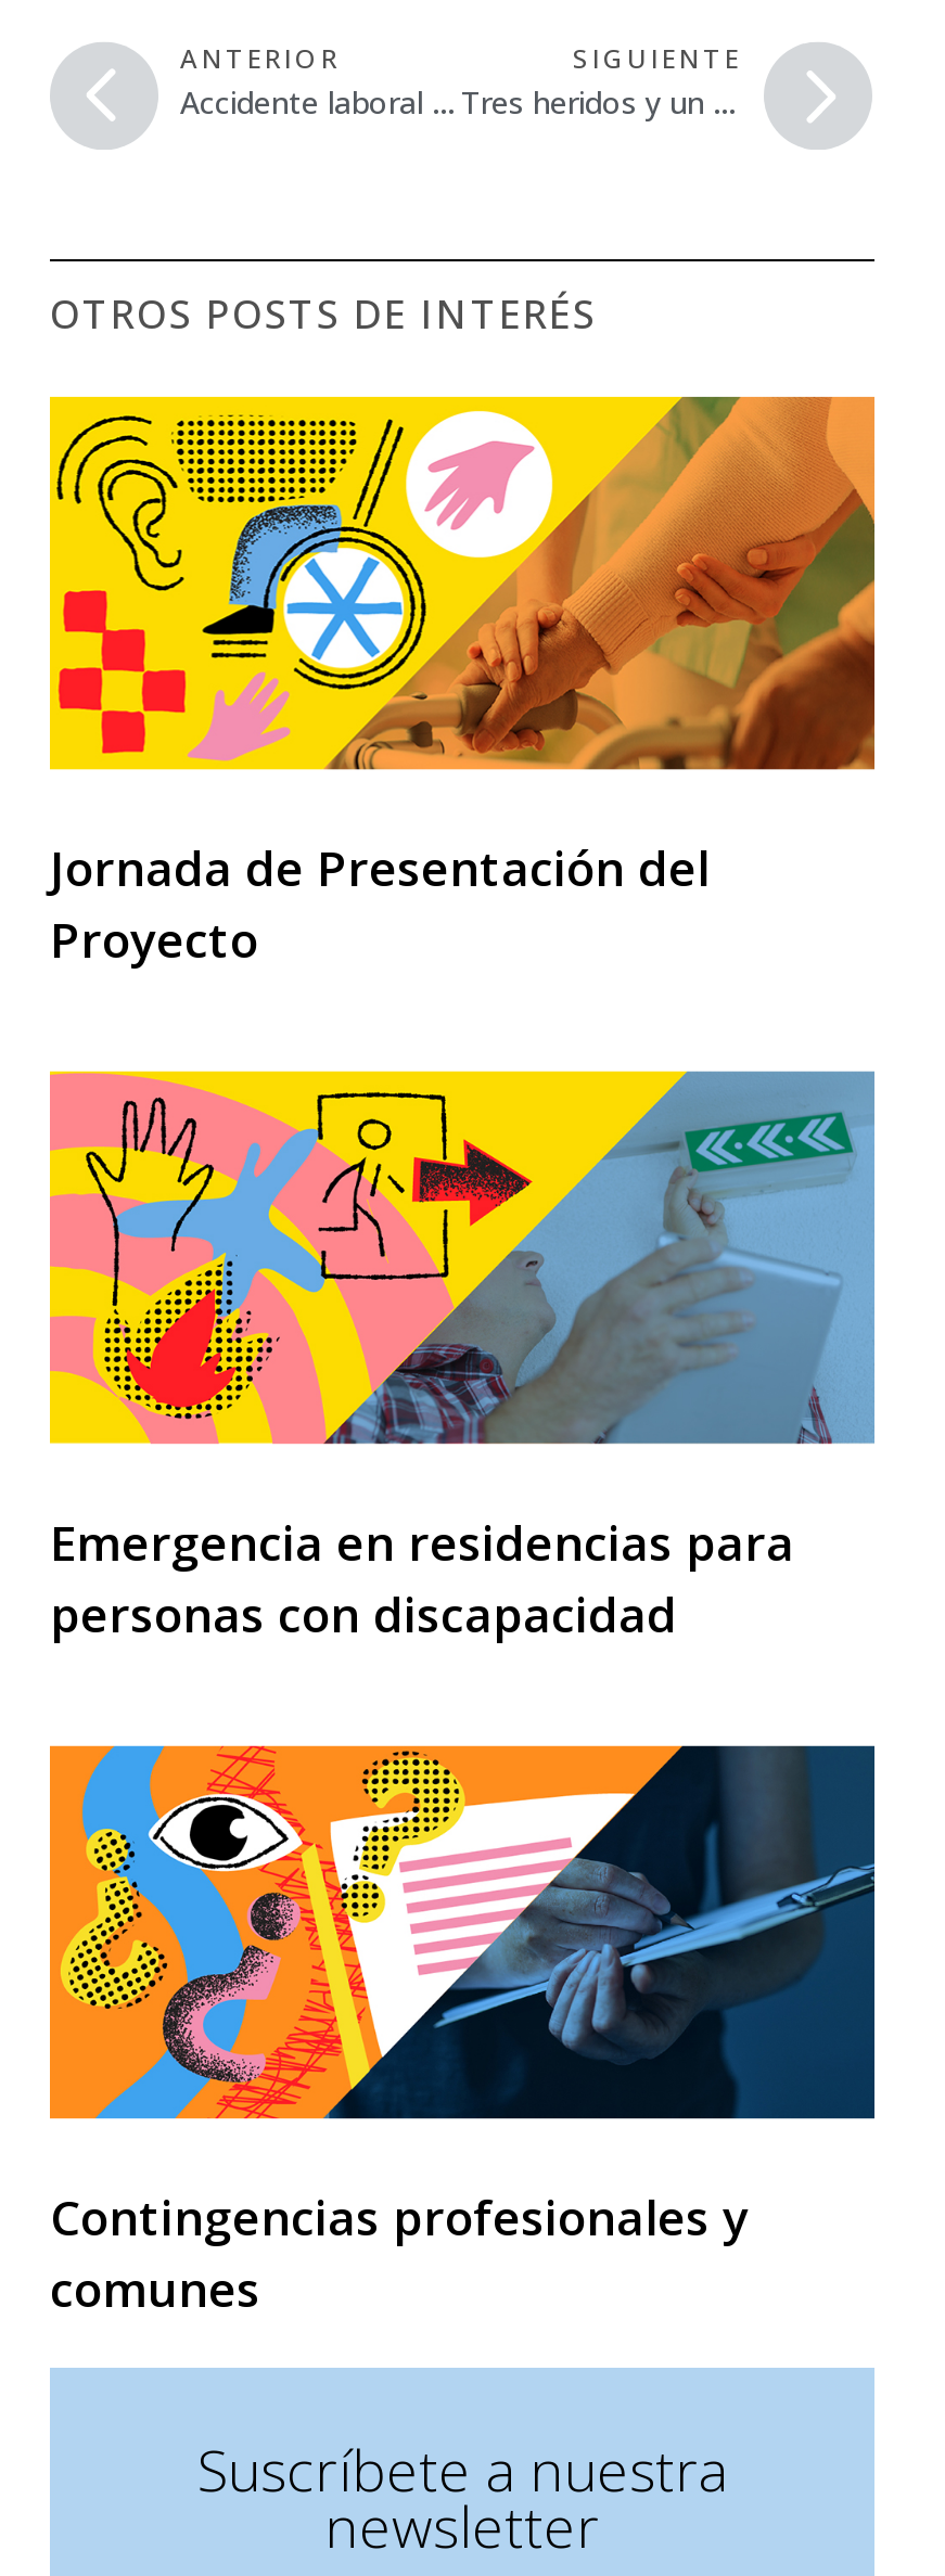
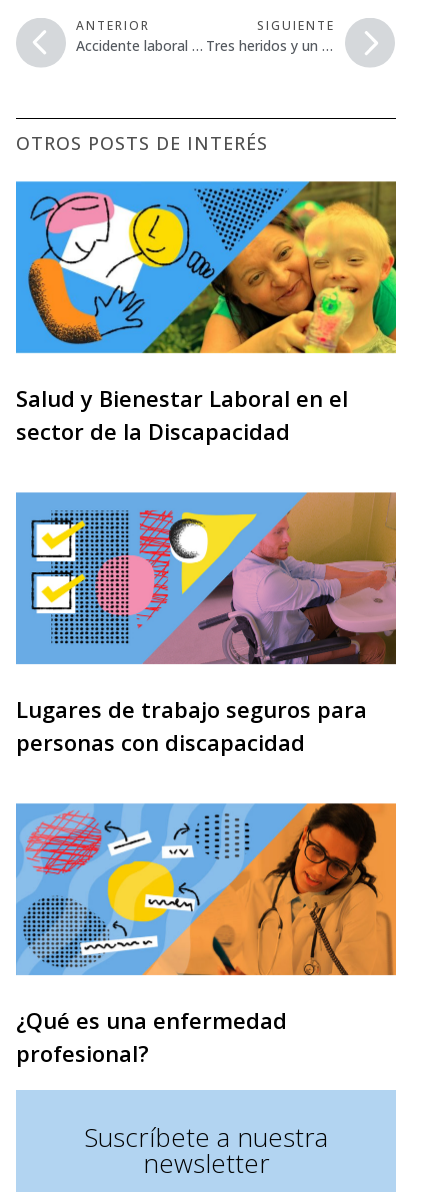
- [image]
- Jornada de Presentación del
- Proyecto
+ [image]
+ Salud y Bienestar Laboral en el
+ sector de la Discapacidad

- [image]
- Emergencia en residencias para
+ [image]
+ Lugares de trabajo seguros para

- [image]
- Contingencias profesionales y
- comunes
+ [image]
+ ¿Qué es una enfermedad
+ profesional?
